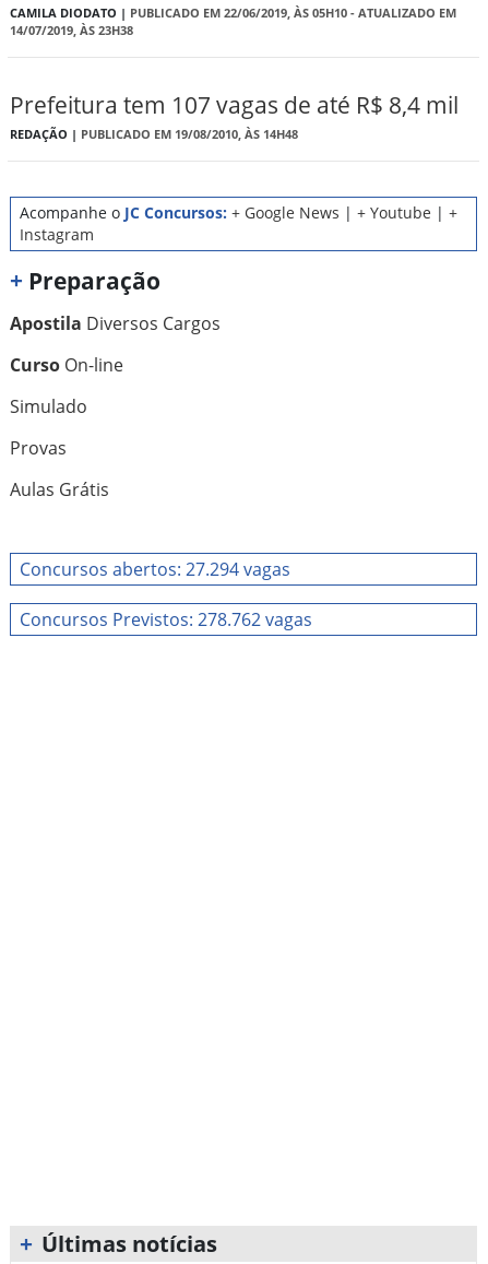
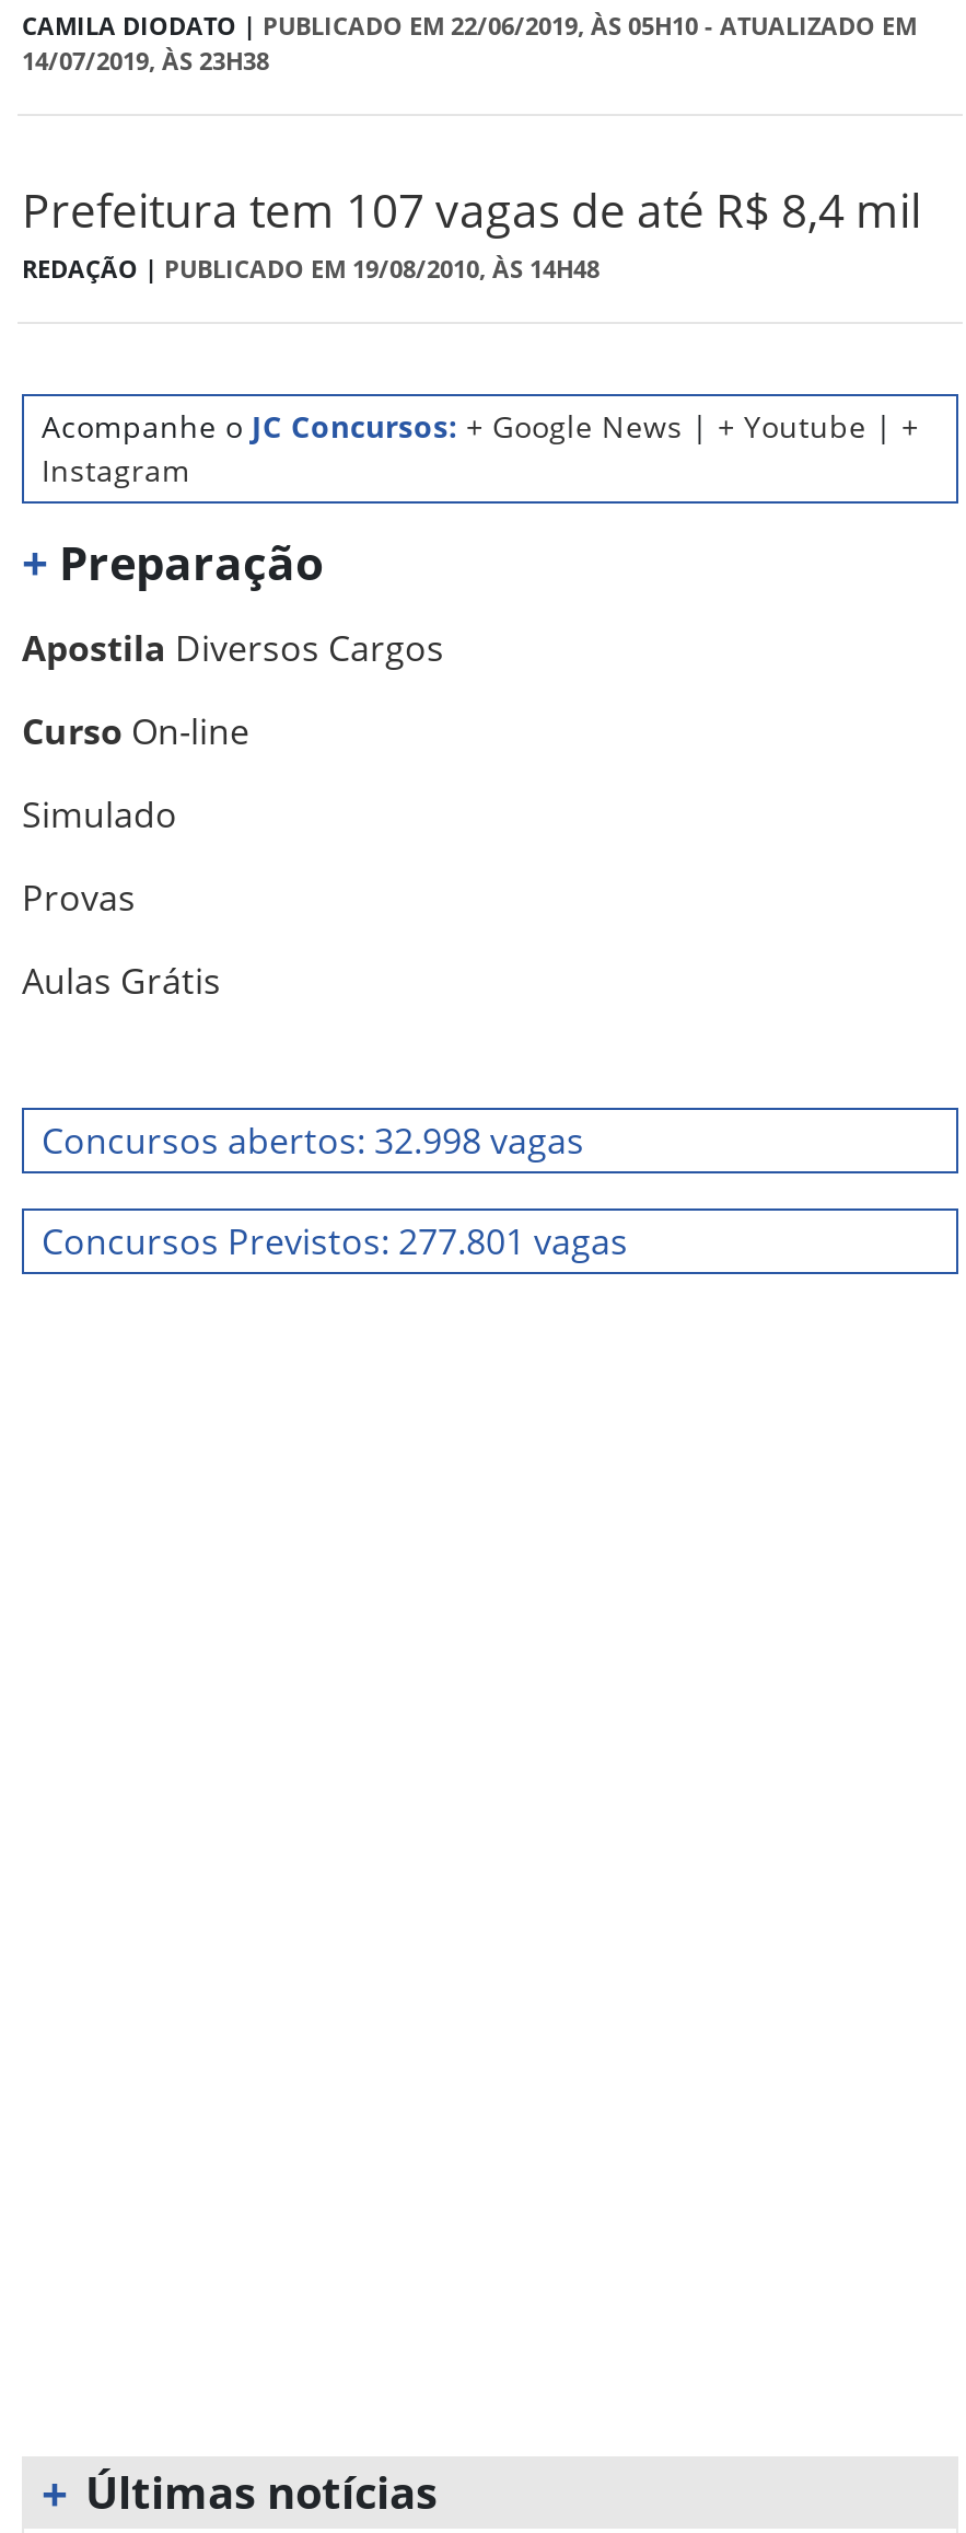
- Concursos abertos: 27.294 vagas
+ Concursos abertos: 32.998 vagas

- Concursos Previstos: 278.762 vagas
+ Concursos Previstos: 277.801 vagas
